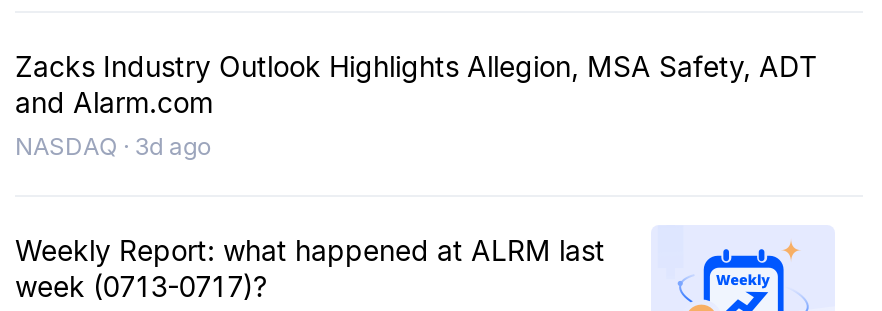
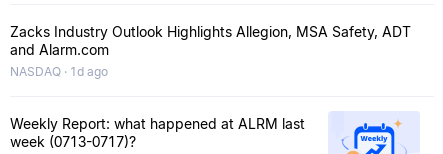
- NASDAQ · 3d ago
+ NASDAQ · 1d ago
